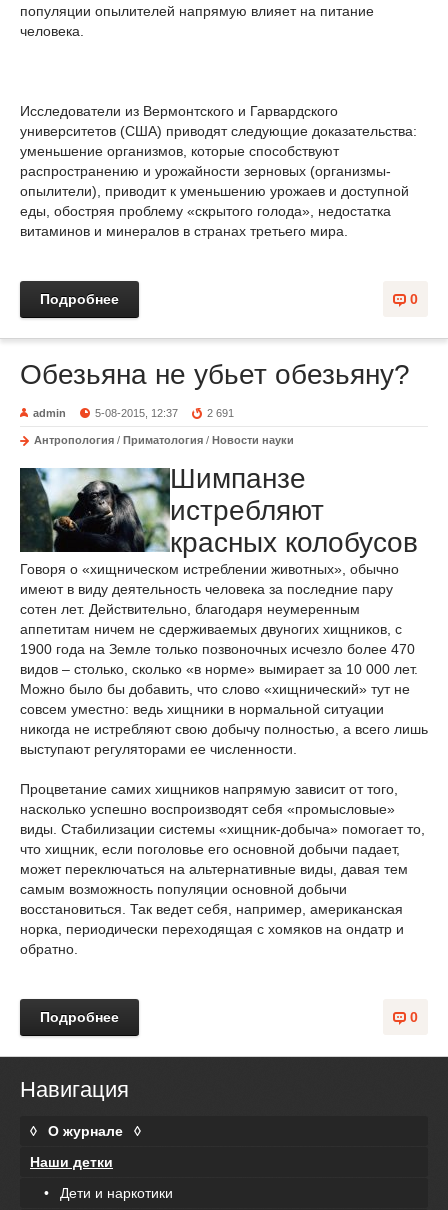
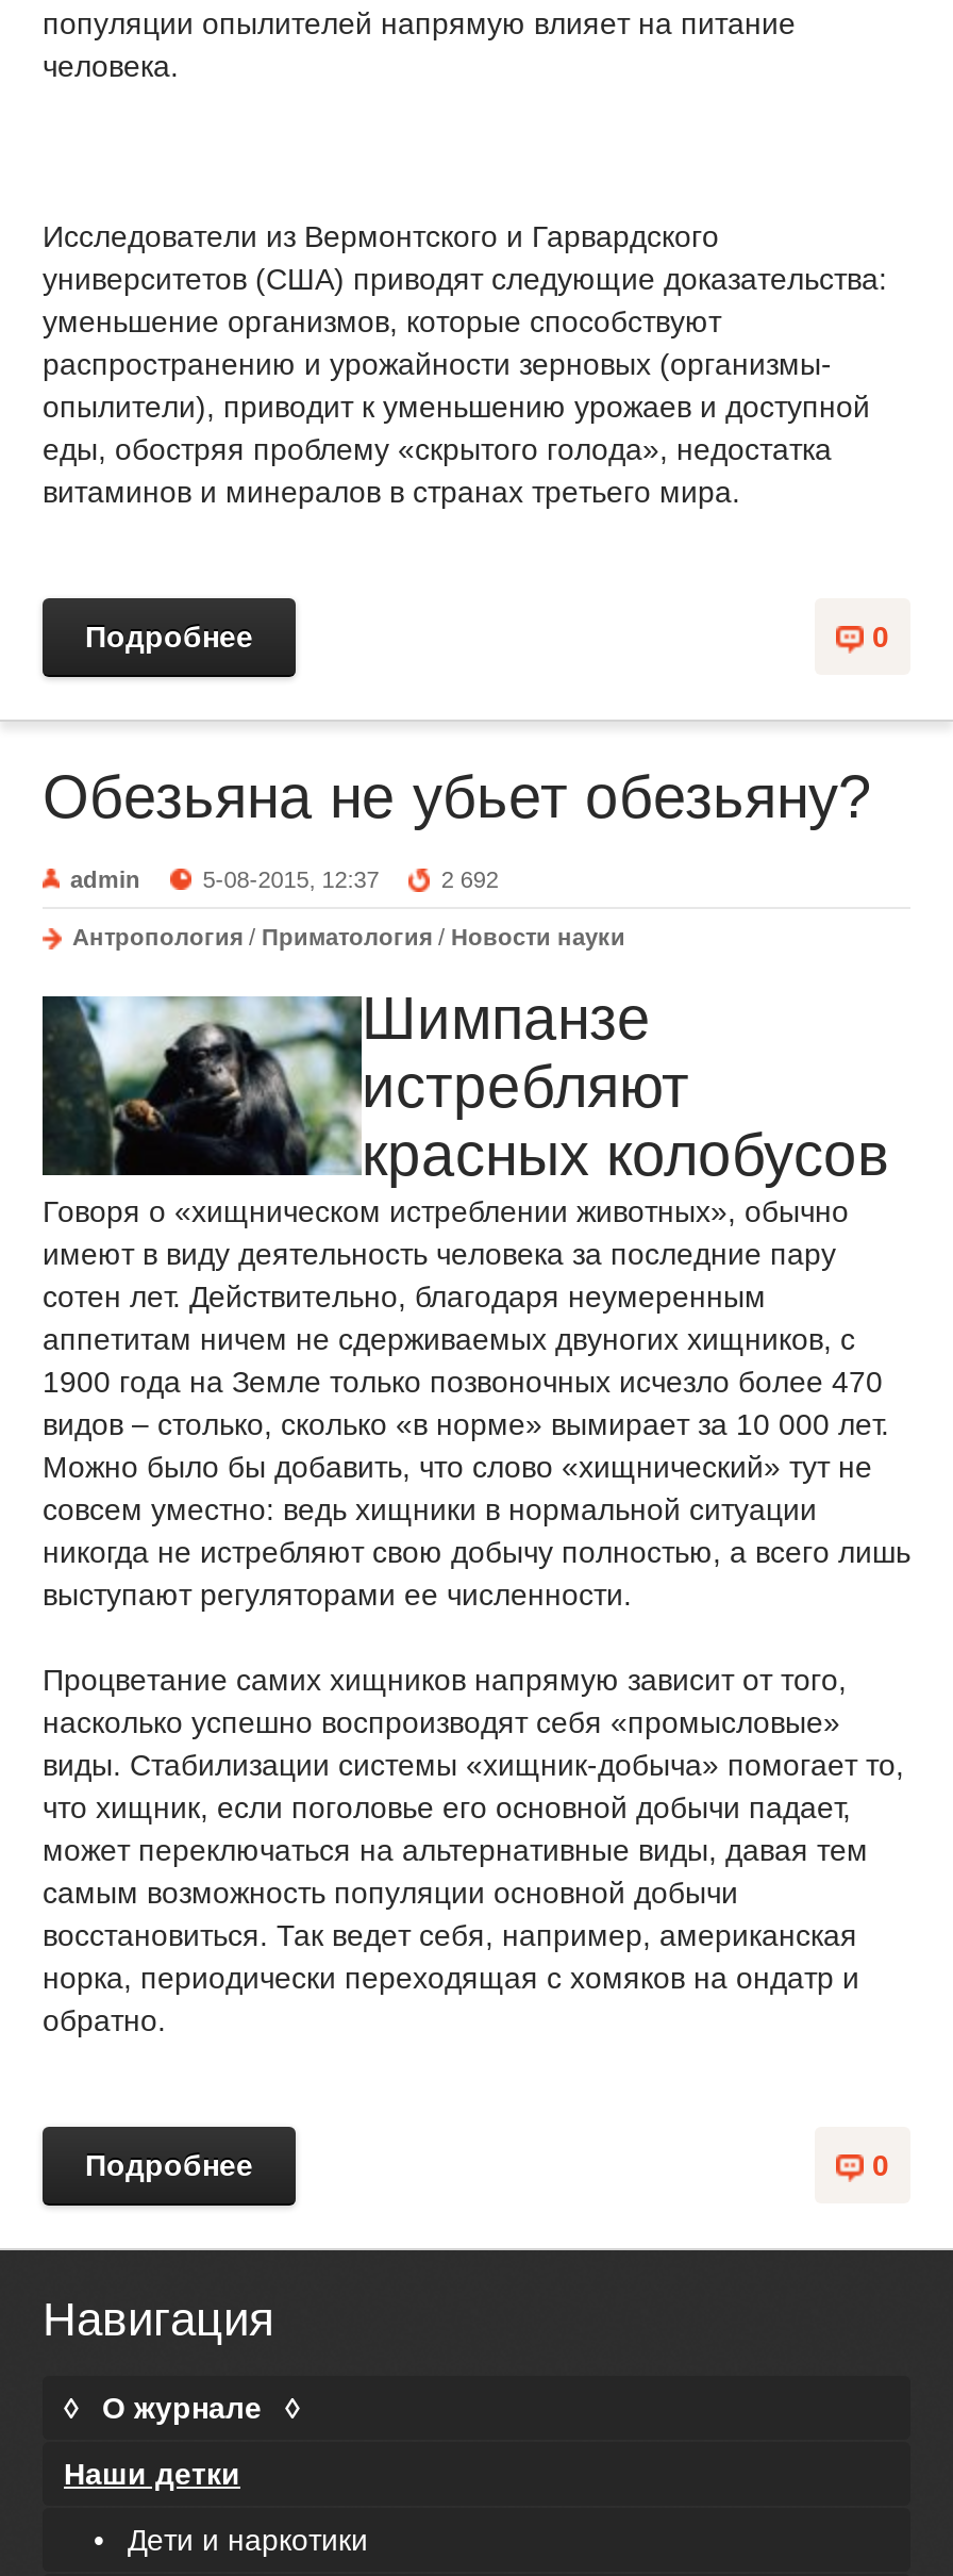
- 2 691
+ 2 692
